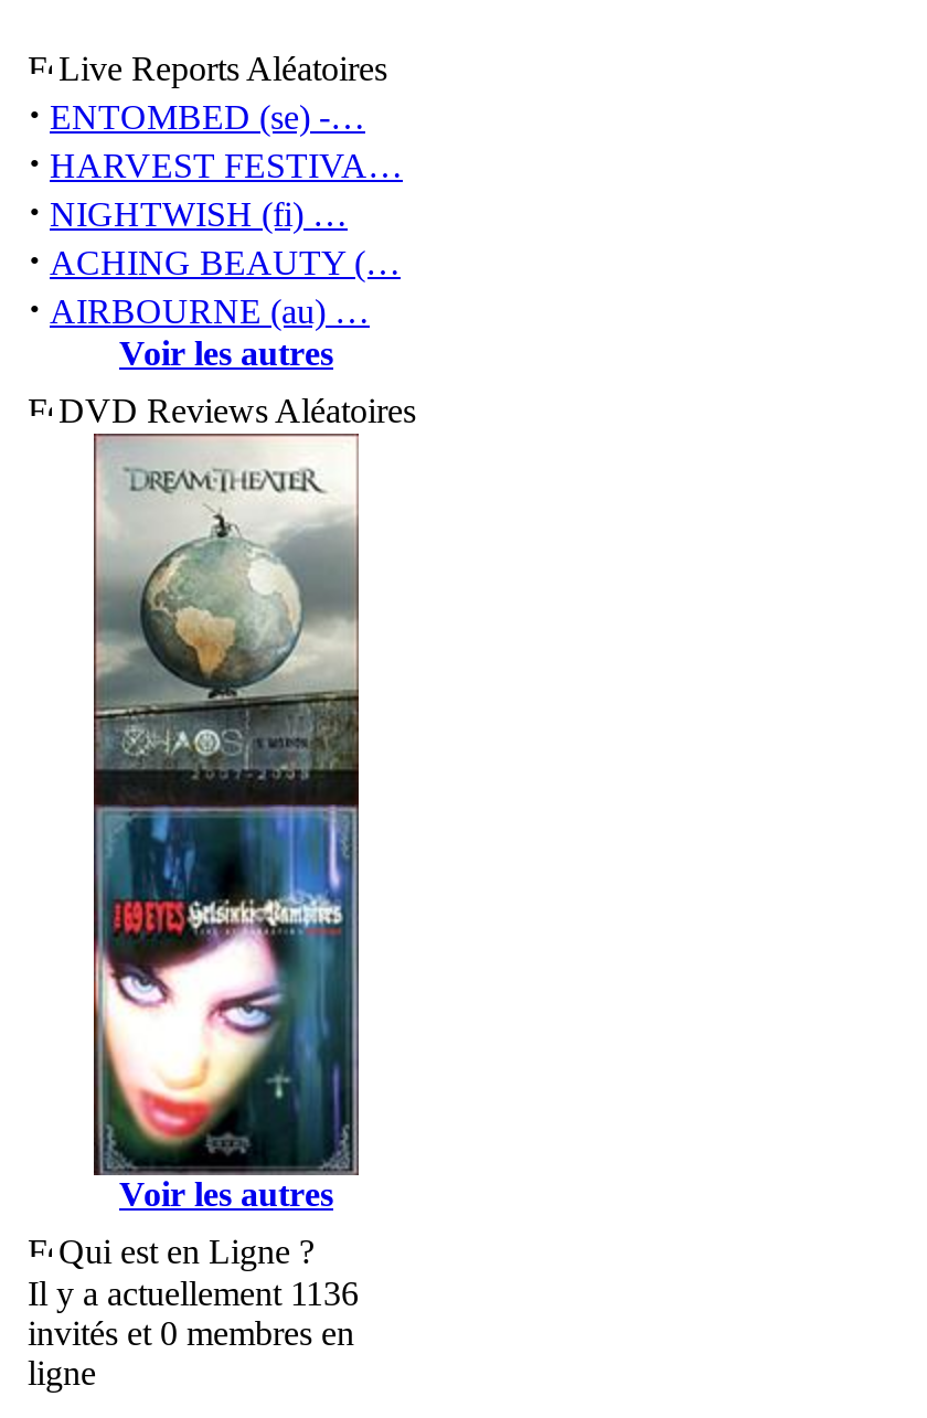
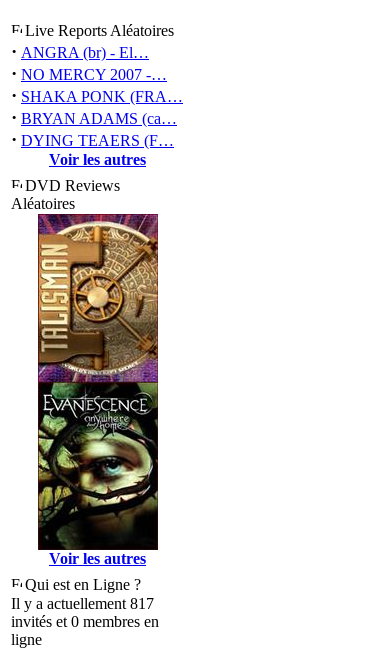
- · ENTOMBED (se) -…
- · HARVEST FESTIVA…
- · NIGHTWISH (fi) …
- · ACHING BEAUTY (…
- · AIRBOURNE (au) …
+ · ANGRA (br) - El…
+ · NO MERCY 2007 -…
+ · SHAKA PONK (FRA…
+ · BRYAN ADAMS (ca…
+ · DYING TEAERS (F…

- [image]
+ [image]

- Il y a actuellement 1136
+ Il y a actuellement 817
